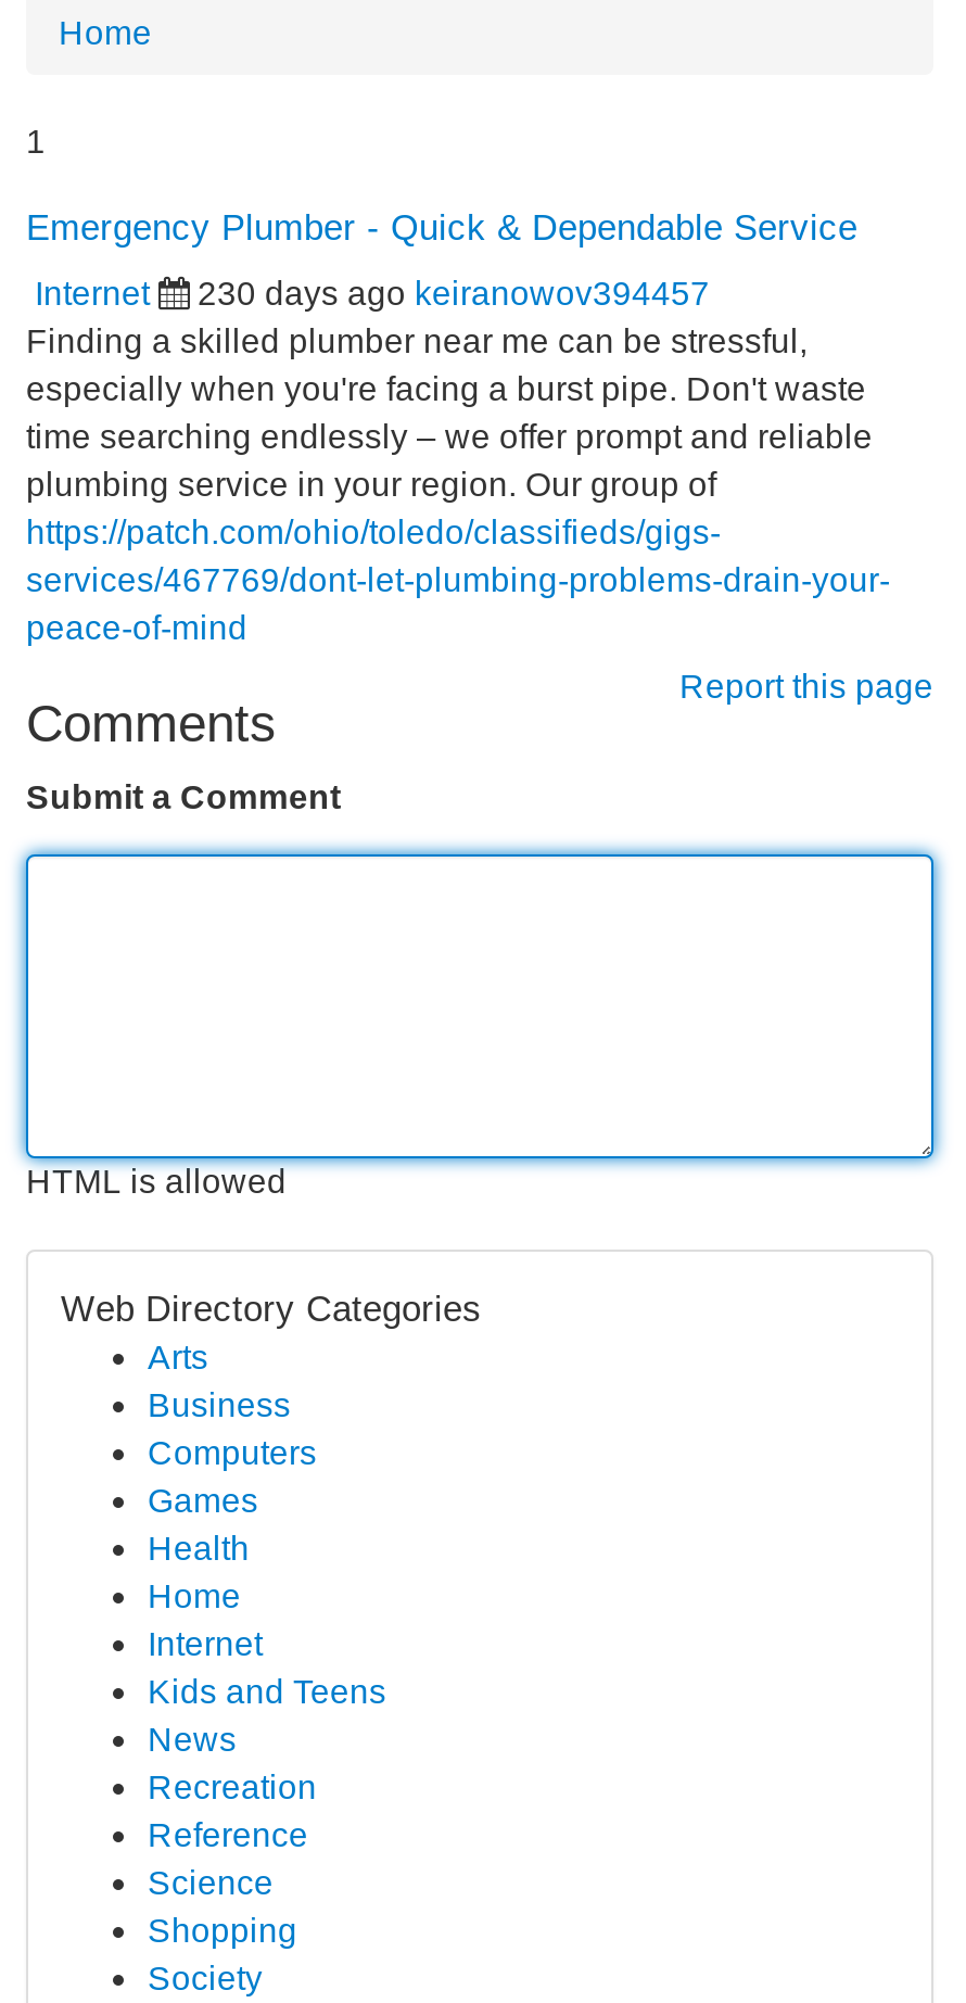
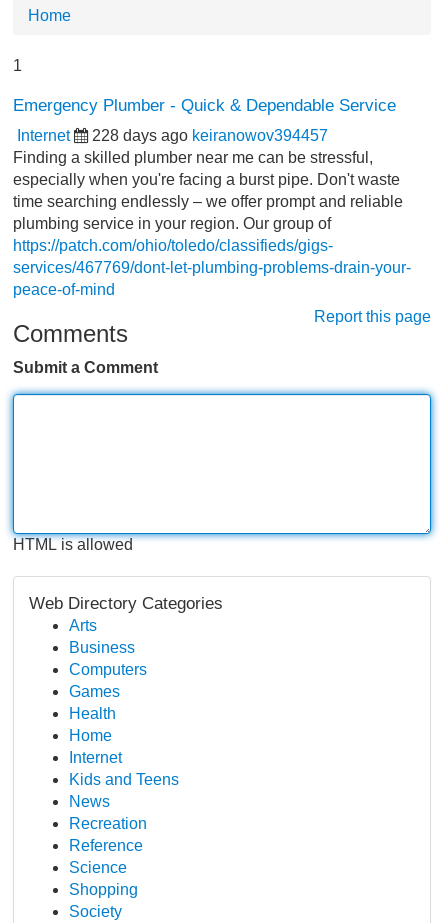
- 230 days ago keiranowov394457
+ 228 days ago keiranowov394457
